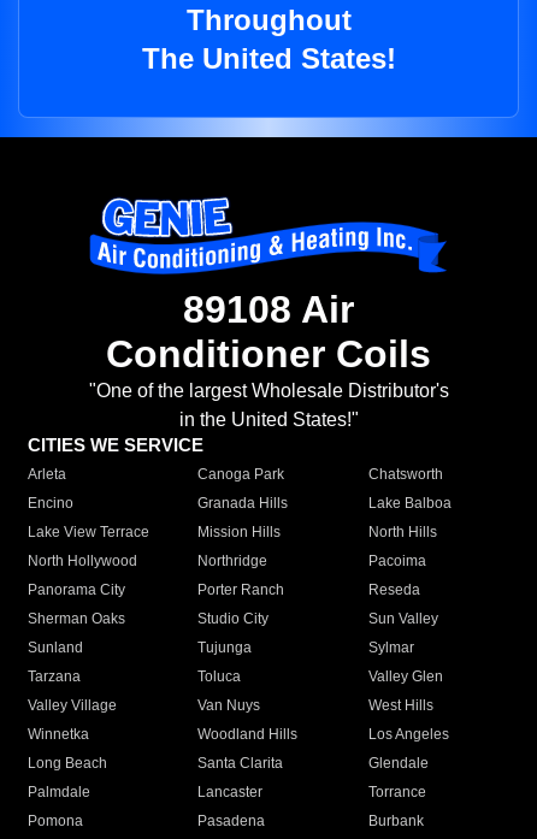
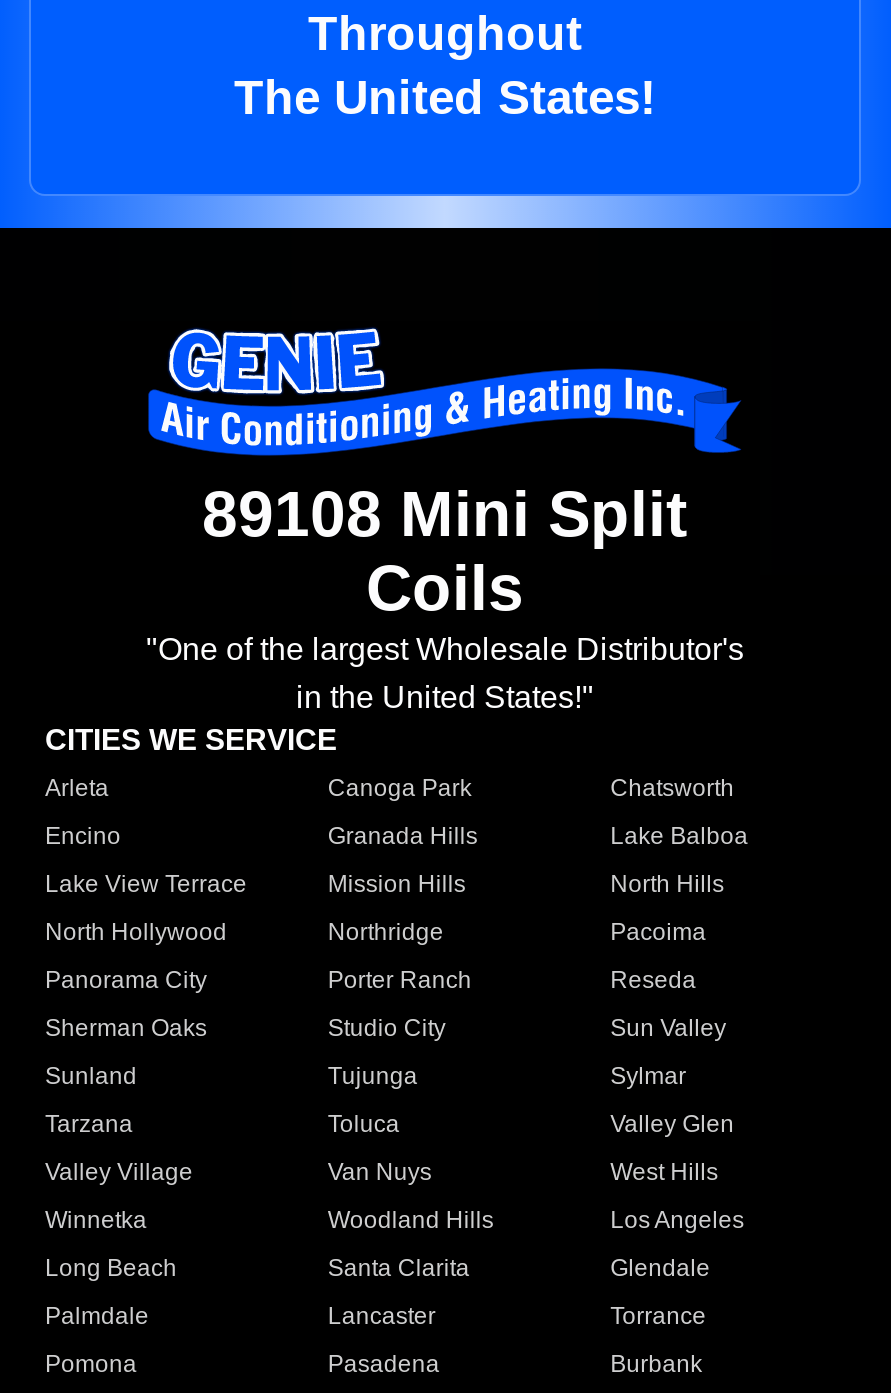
- 89108 Air
- Conditioner Coils
+ 89108 Mini Split
+ Coils
